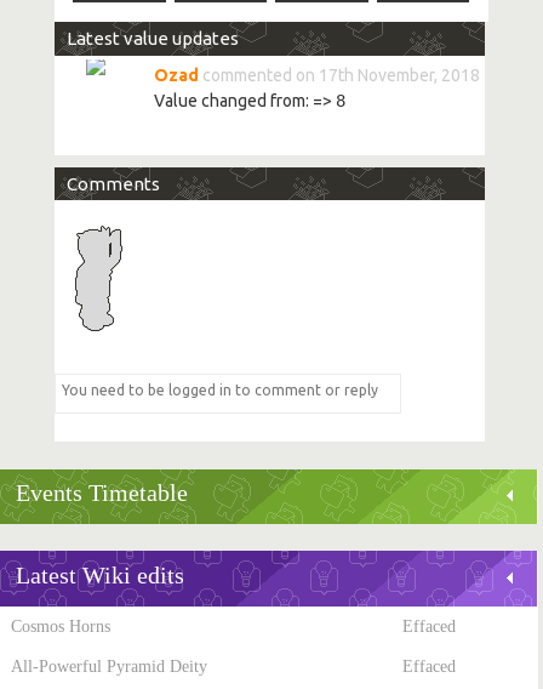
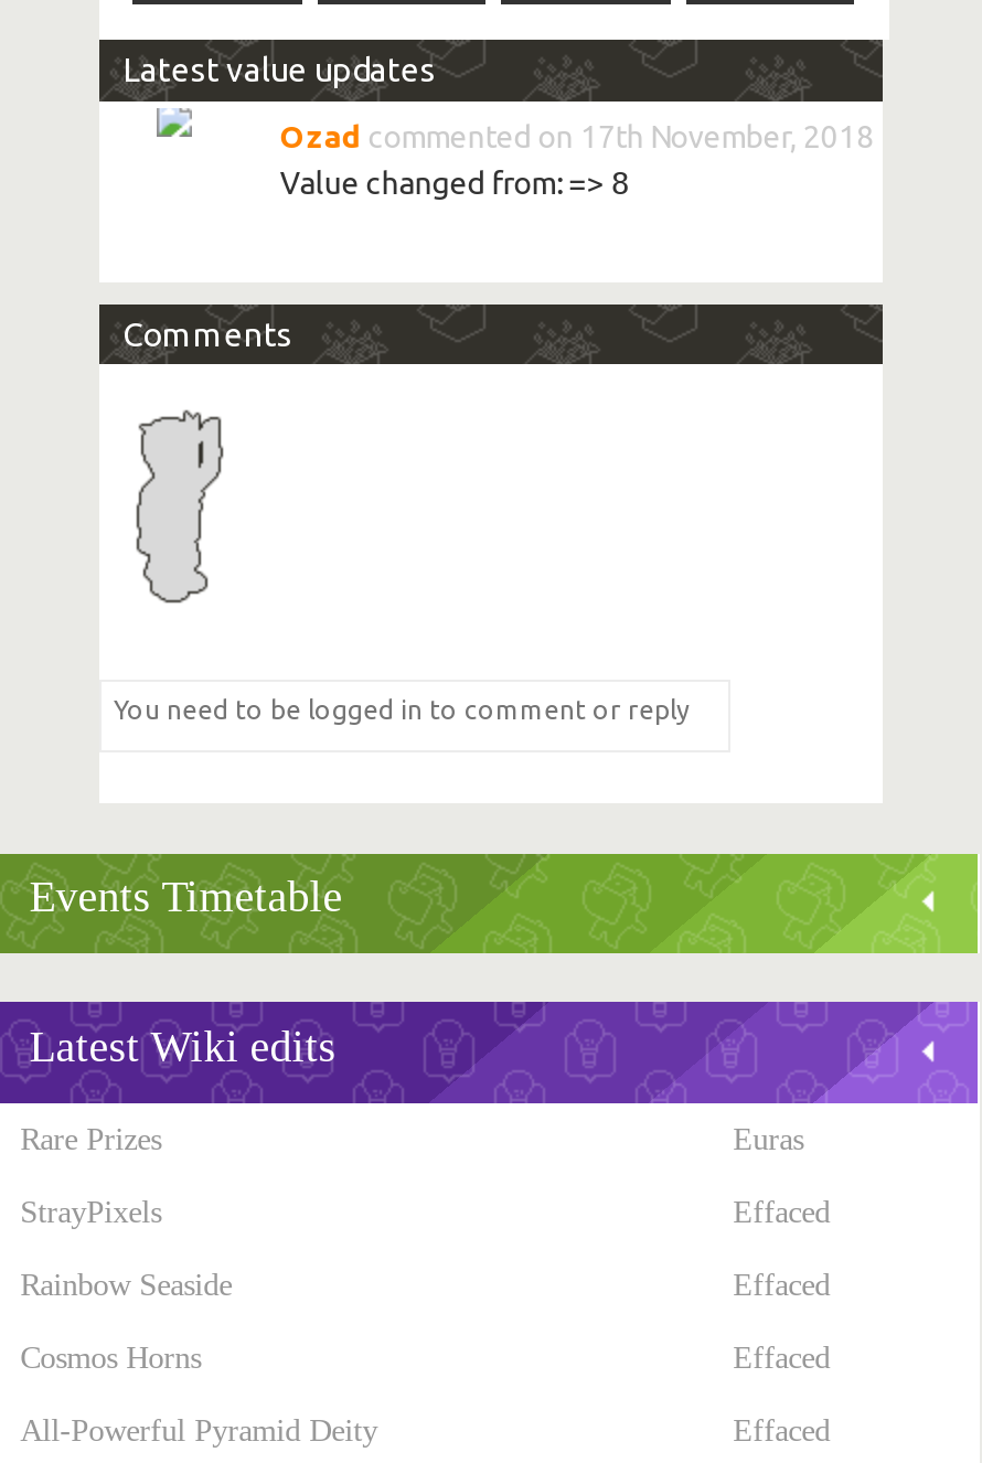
+ Rare Prizes
+ Euras
+ StrayPixels
+ Effaced
+ Rainbow Seaside
+ Effaced
